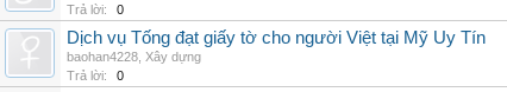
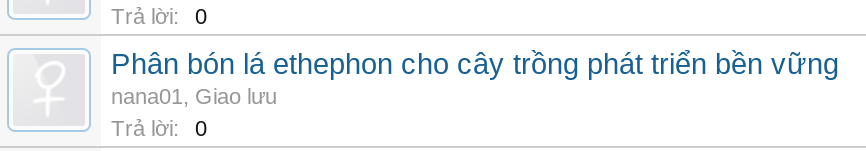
- Dịch vụ Tống đạt giấy tờ cho người Việt tại Mỹ Uy Tín
- baohan4228, Xây dựng
+ Phân bón lá ethephon cho cây trồng phát triển bền vững
+ nana01, Giao lưu
